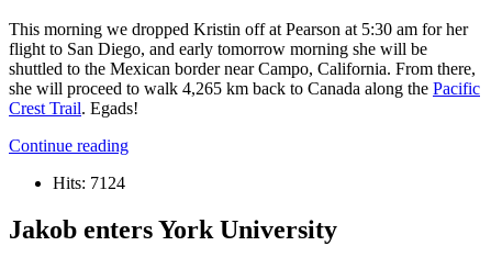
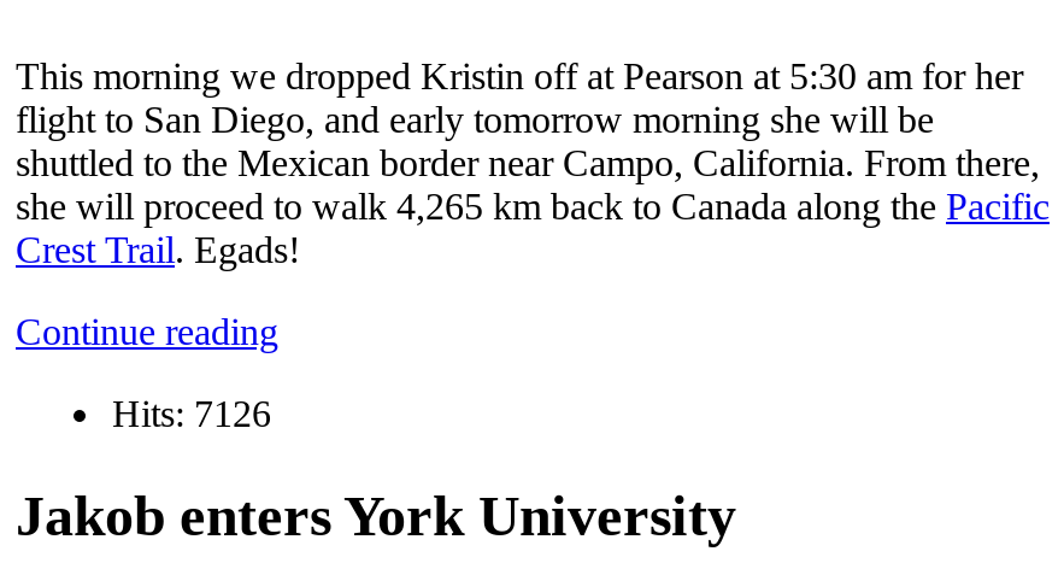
- Hits: 7124
+ Hits: 7126
